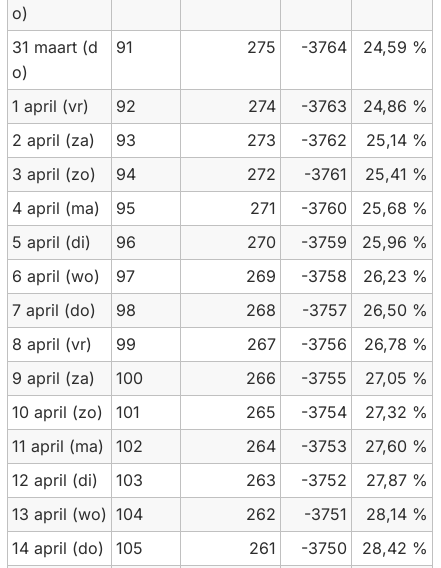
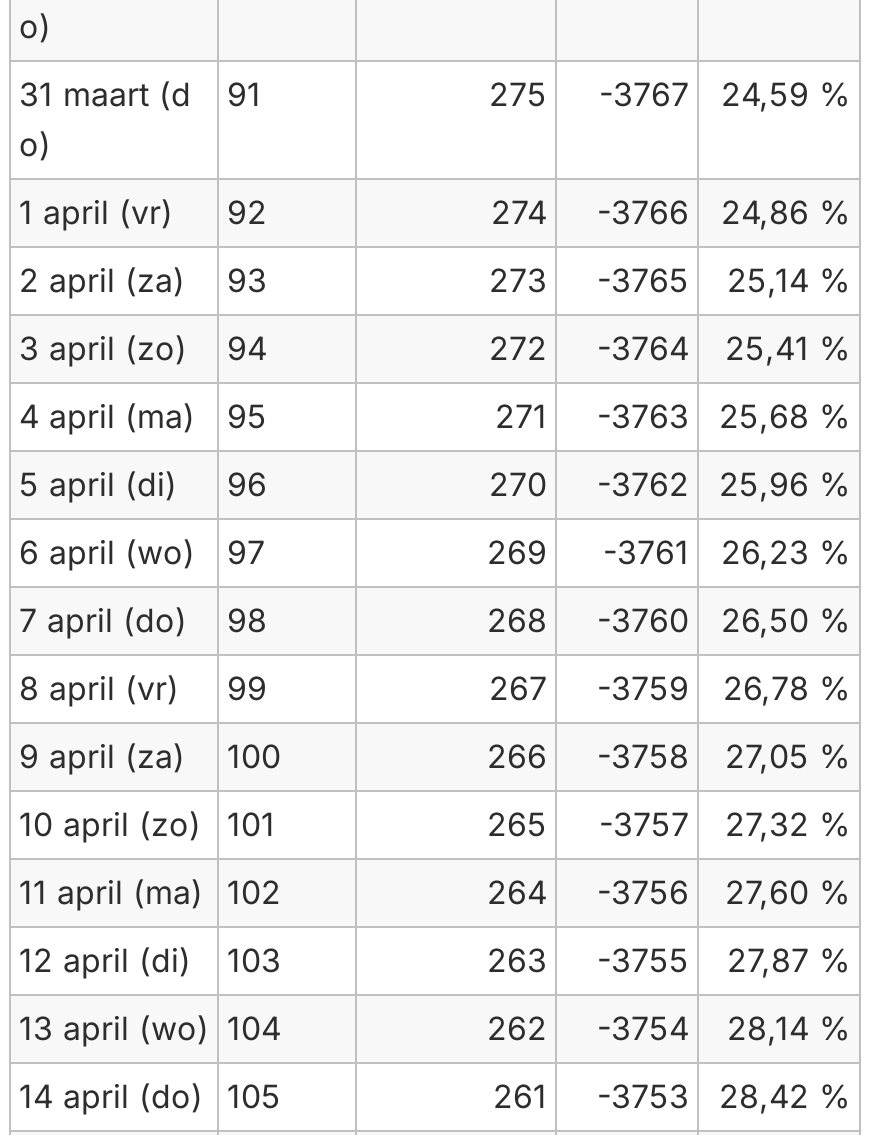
- 275 -3764 24,59 %
+ 275 -3767 24,59 %

- 274 -3763 24,86 %
+ 274 -3766 24,86 %

- 273 -3762 25,14 %
+ 273 -3765 25,14 %

- 272 -3761 25,41 %
+ 272 -3764 25,41 %

- 271 -3760 25,68 %
+ 271 -3763 25,68 %

- 270 -3759 25,96 %
+ 270 -3762 25,96 %

- 269 -3758 26,23 %
+ 269 -3761 26,23 %

- 268 -3757 26,50 %
+ 268 -3760 26,50 %

- 267 -3756 26,78 %
+ 267 -3759 26,78 %

- 266 -3755 27,05 %
+ 266 -3758 27,05 %

- 265 -3754 27,32 %
+ 265 -3757 27,32 %

- 264 -3753 27,60 %
+ 264 -3756 27,60 %

- 263 -3752 27,87 %
+ 263 -3755 27,87 %

- 262 -3751 28,14 %
+ 262 -3754 28,14 %

- 261 -3750 28,42 %
+ 261 -3753 28,42 %
